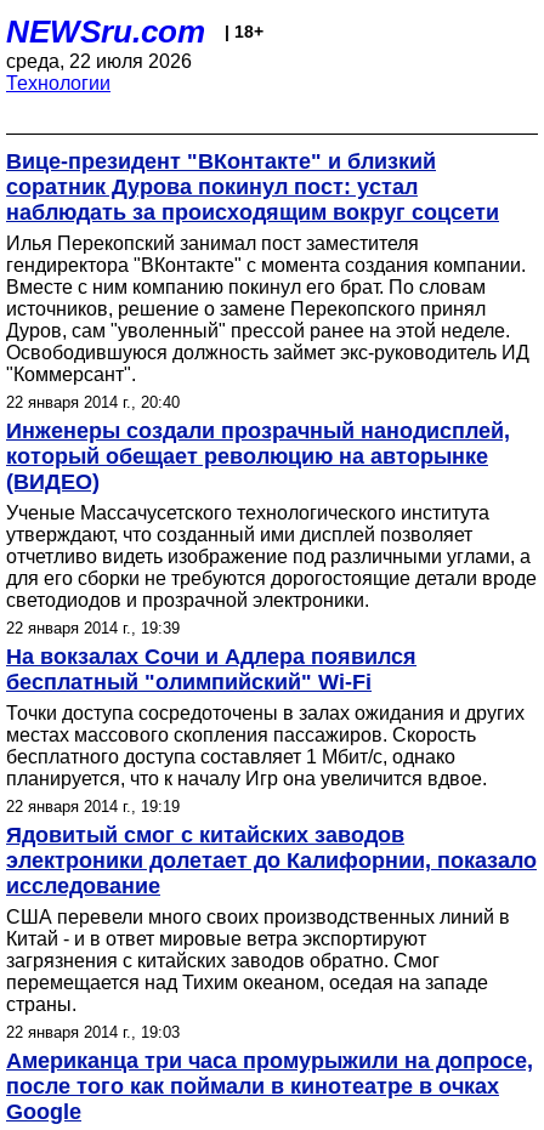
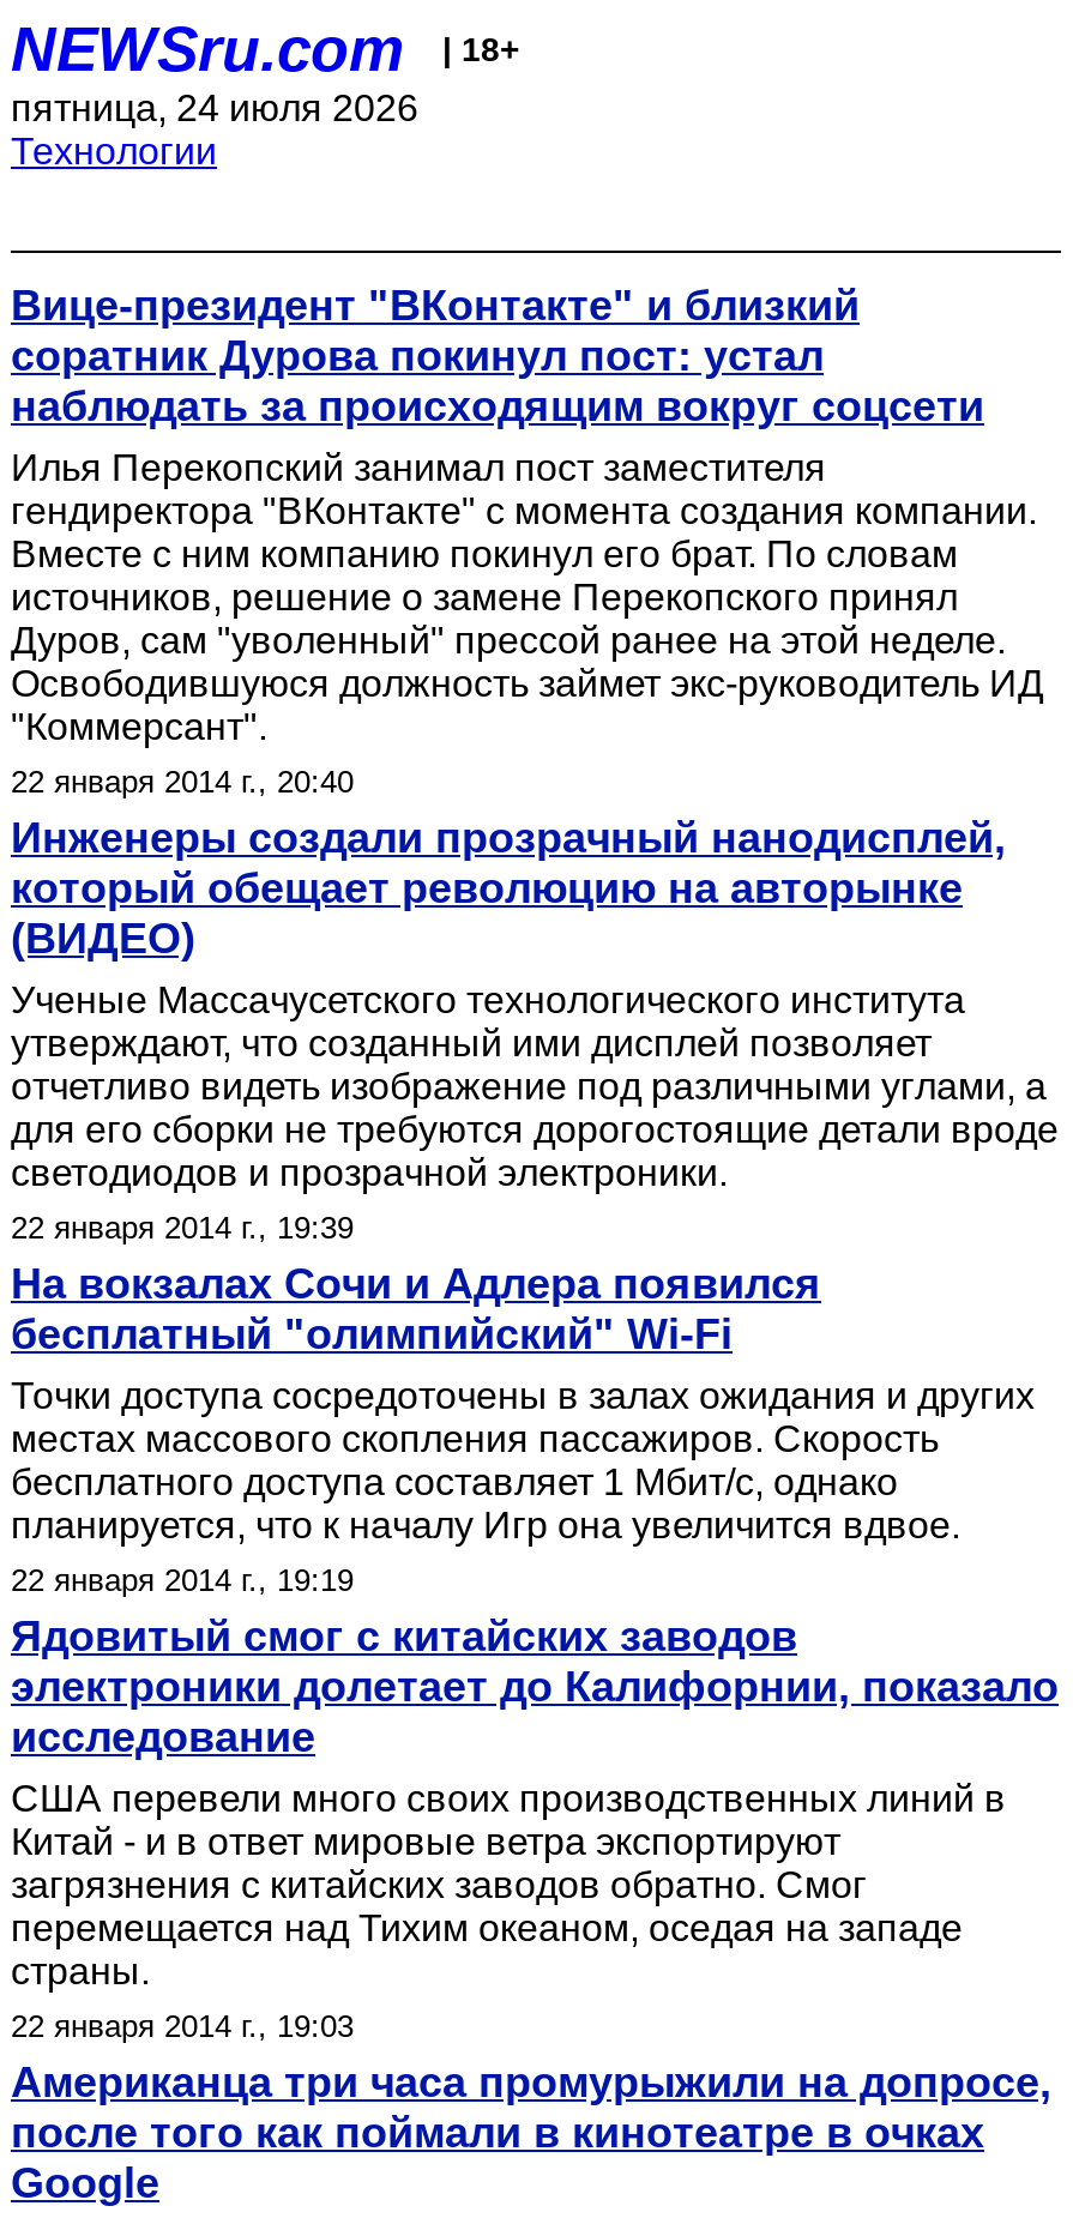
- среда, 22 июля 2026
+ пятница, 24 июля 2026
